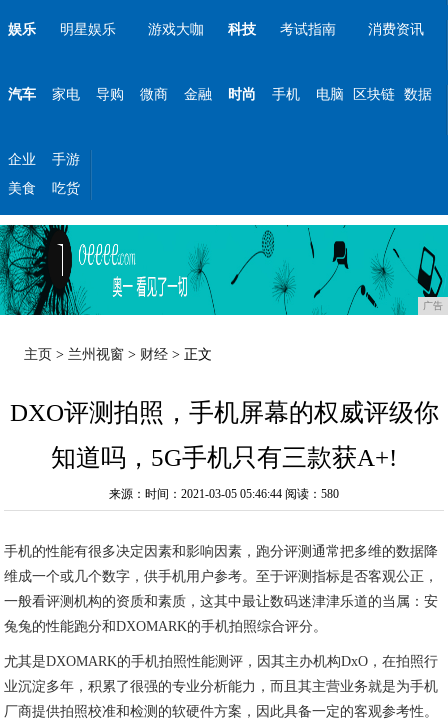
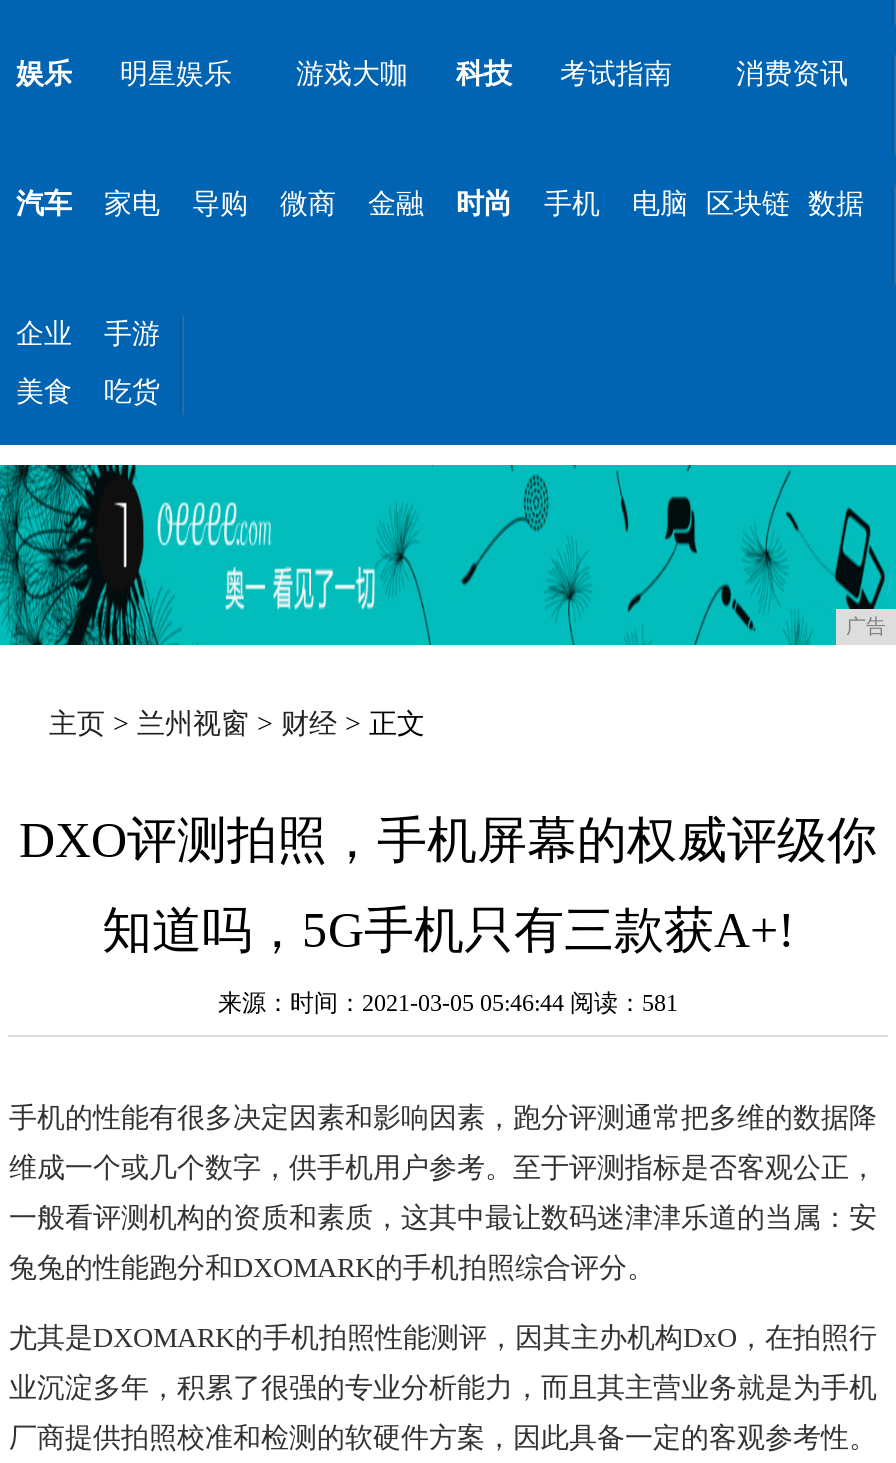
- 来源：时间：2021-03-05 05:46:44阅读：580
+ 来源：时间：2021-03-05 05:46:44阅读：581
